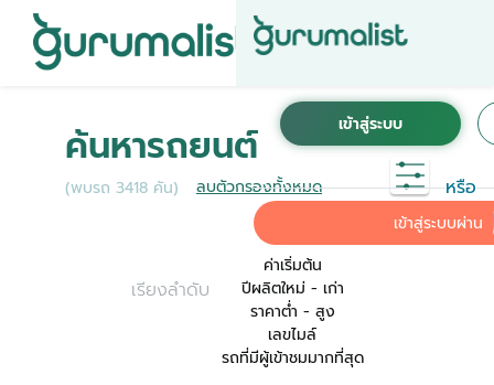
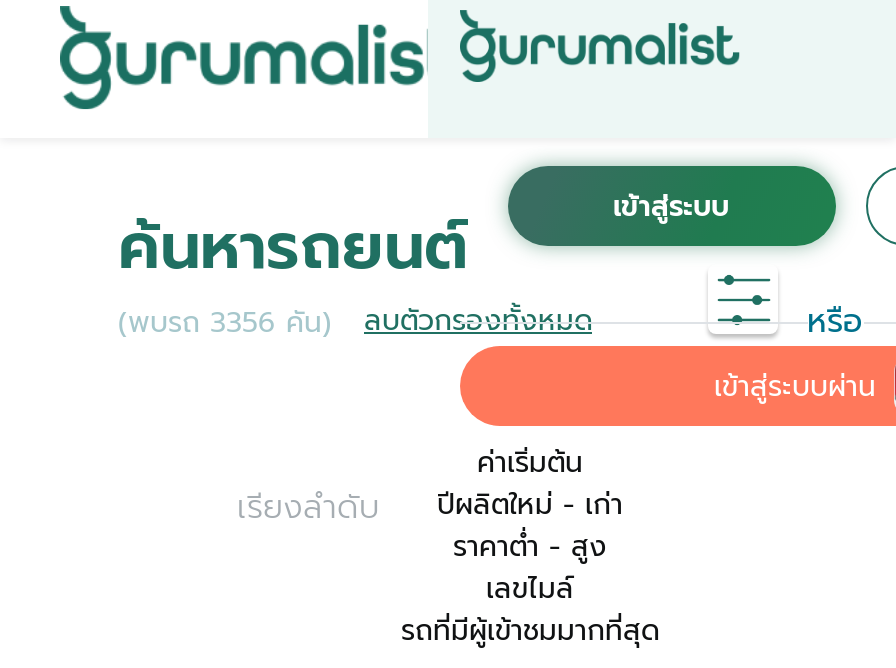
- (พบรถ 3418 คัน)
+ (พบรถ 3356 คัน)
